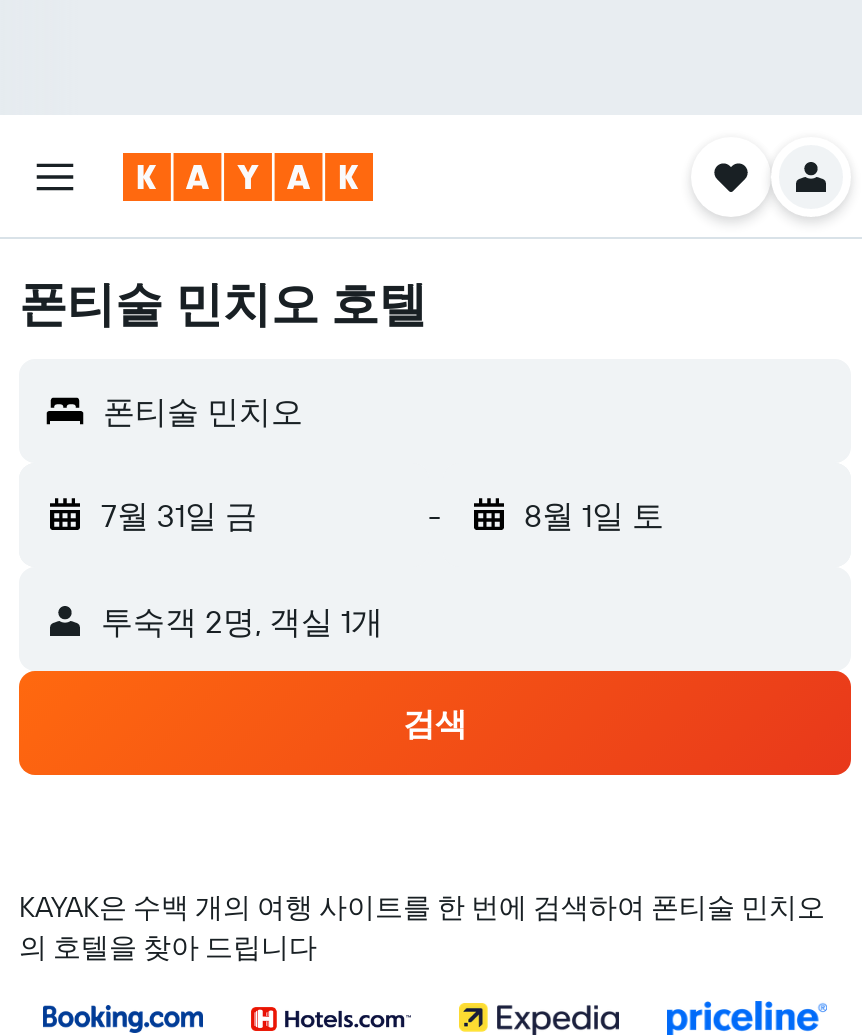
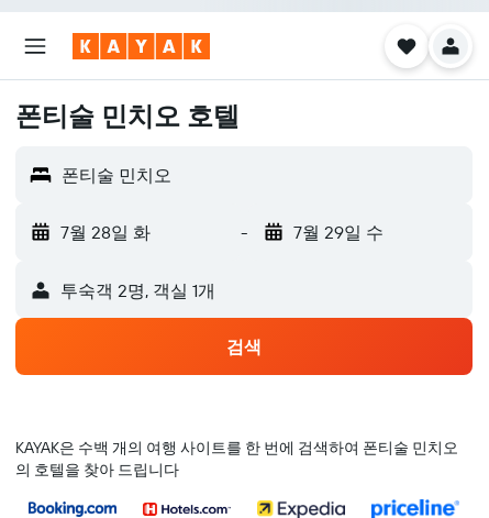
- 7월 31일 금
+ 7월 28일 화

- 8월 1일 토
+ 7월 29일 수
